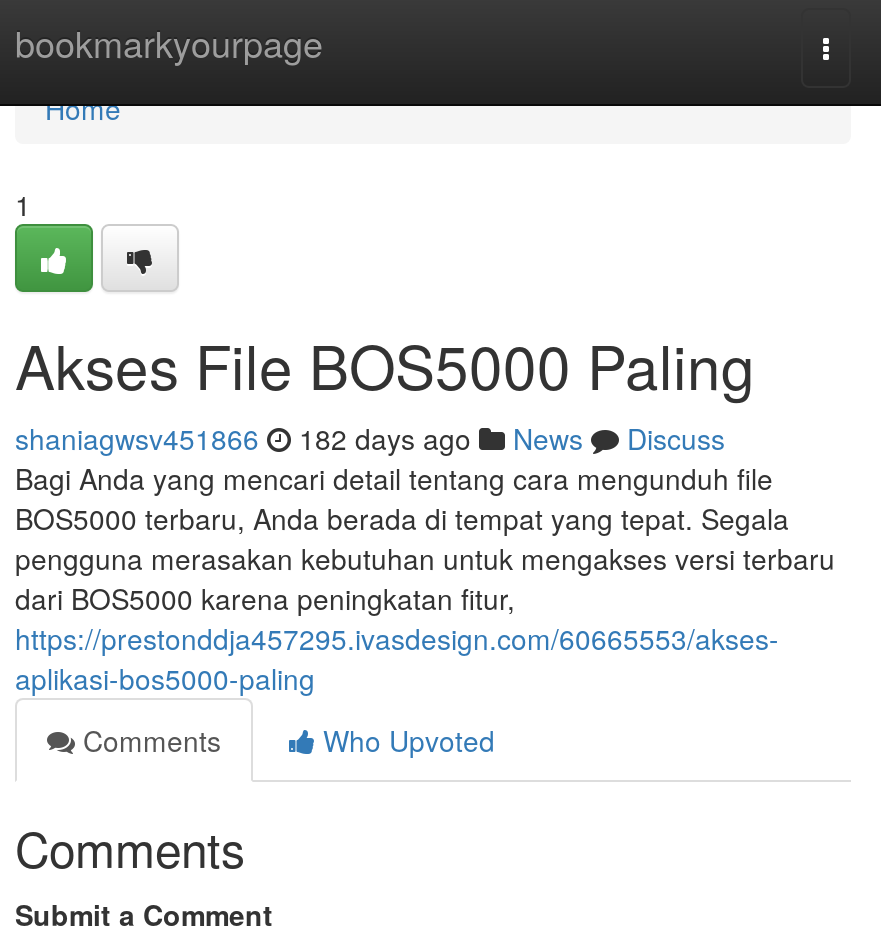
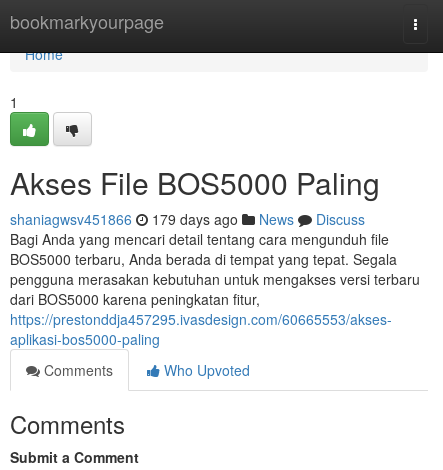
- shaniagwsv451866 182 days ago News Discuss
+ shaniagwsv451866 179 days ago News Discuss
